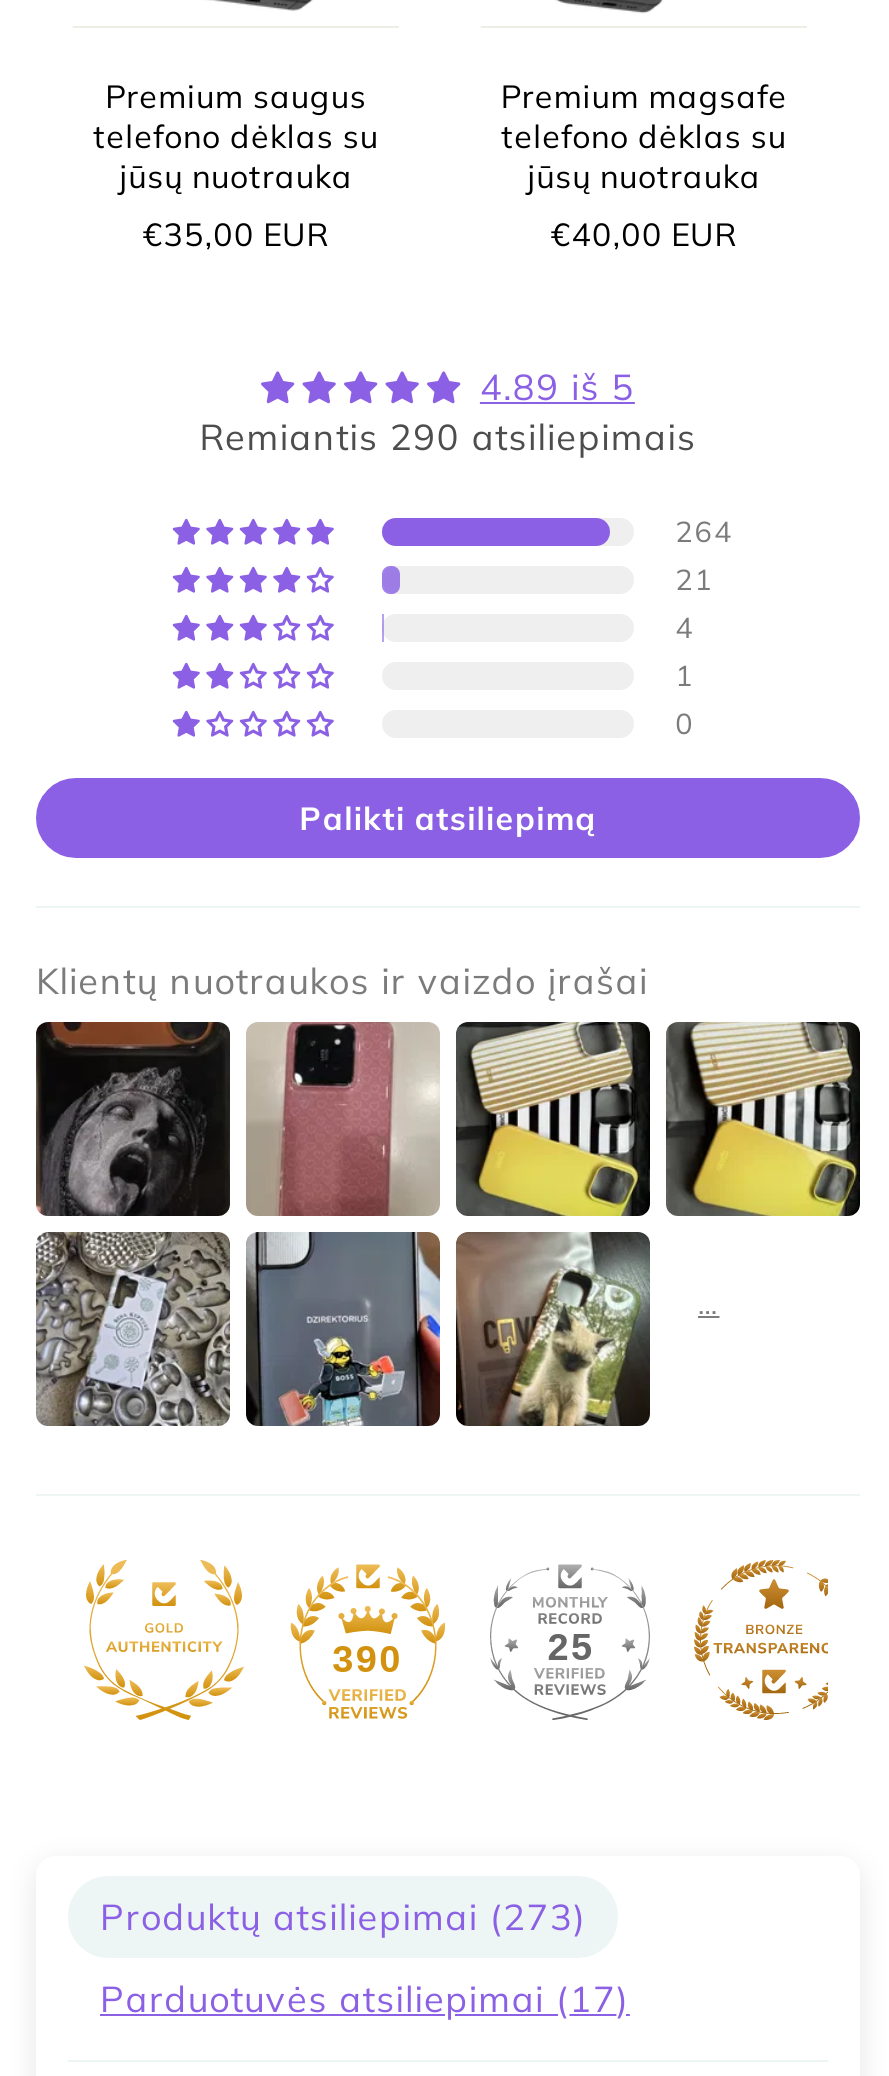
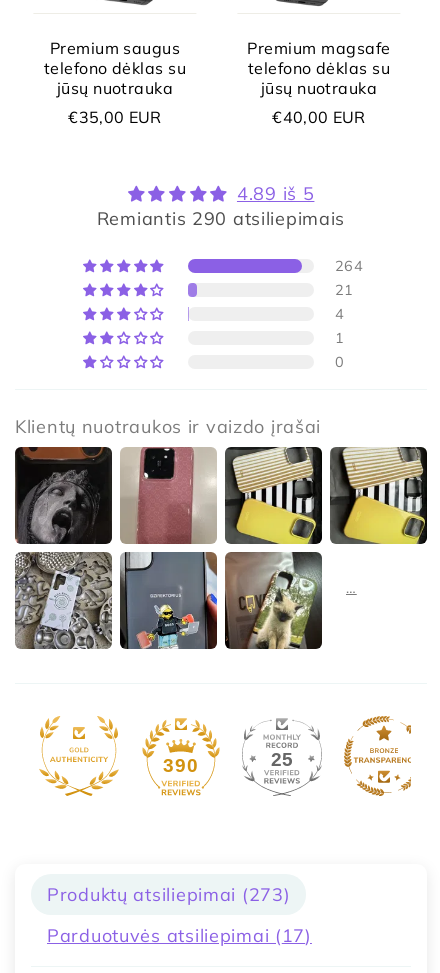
- Palikti atsiliepimą
